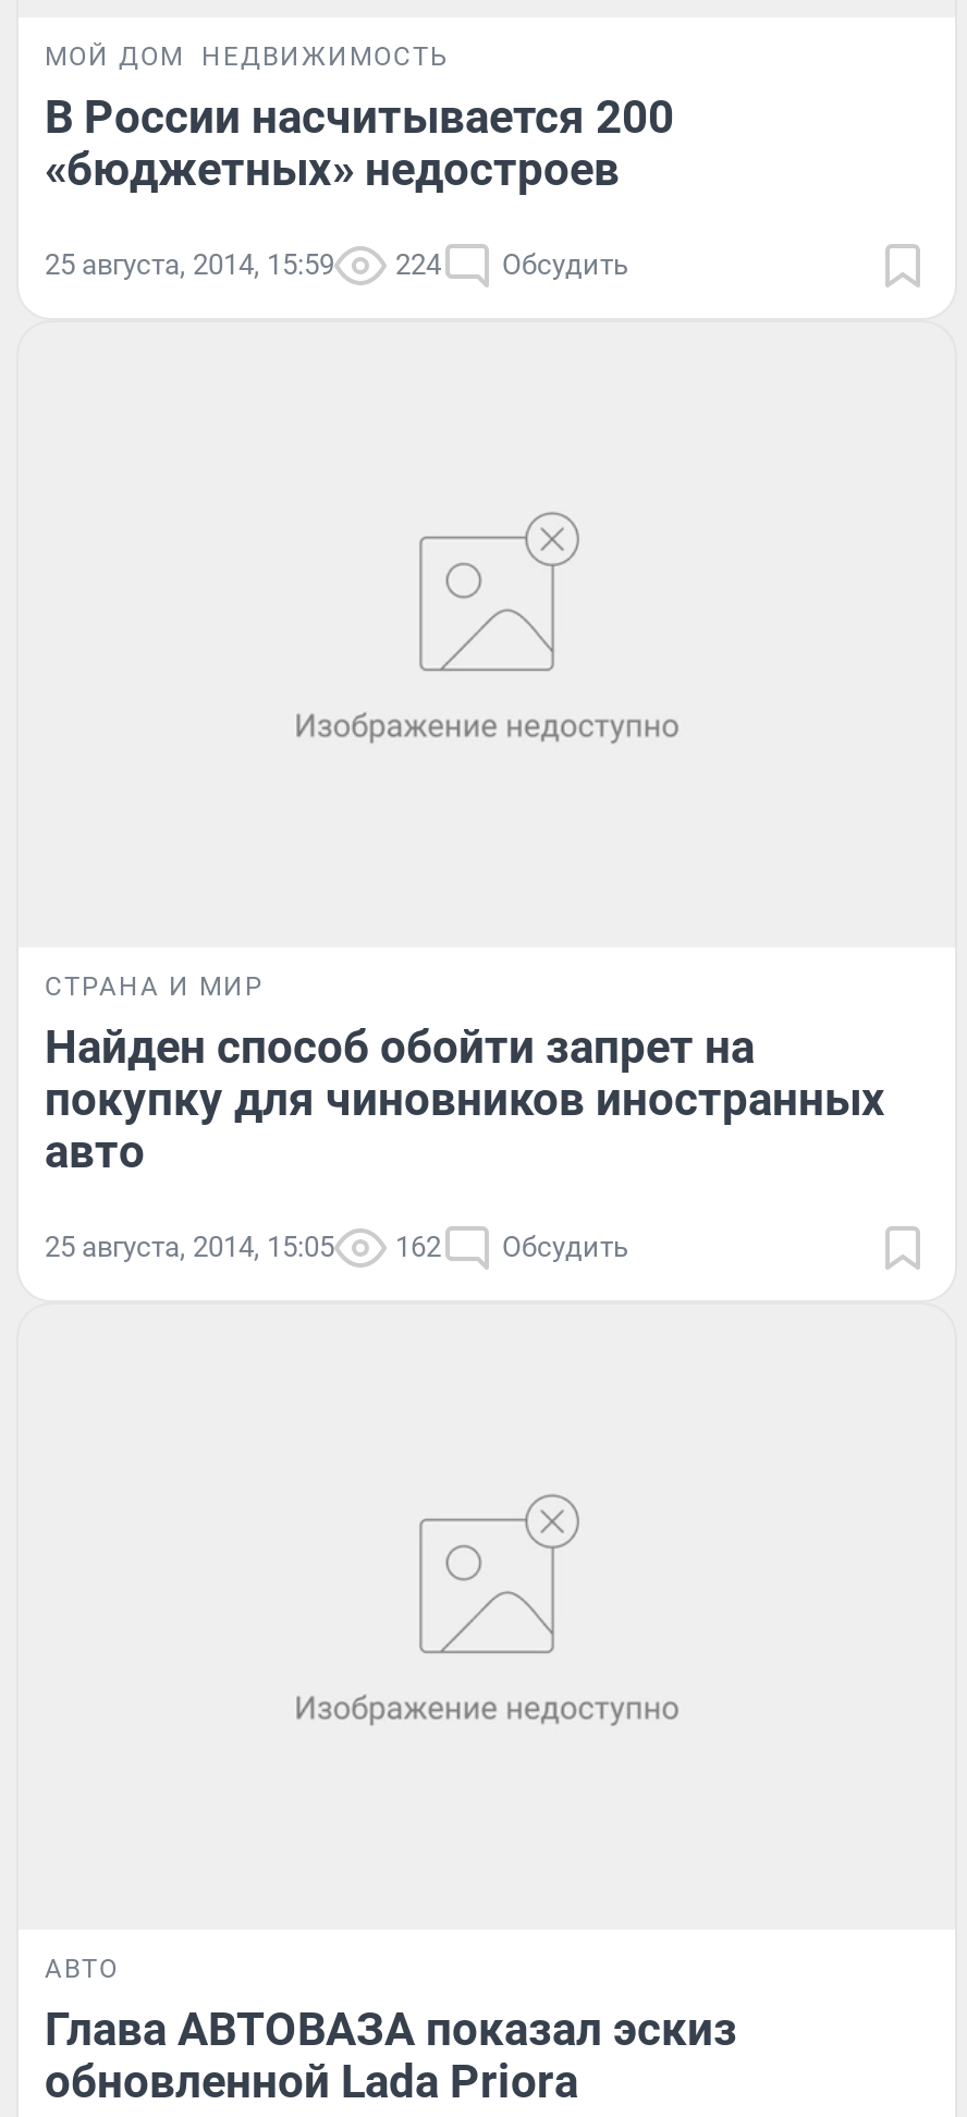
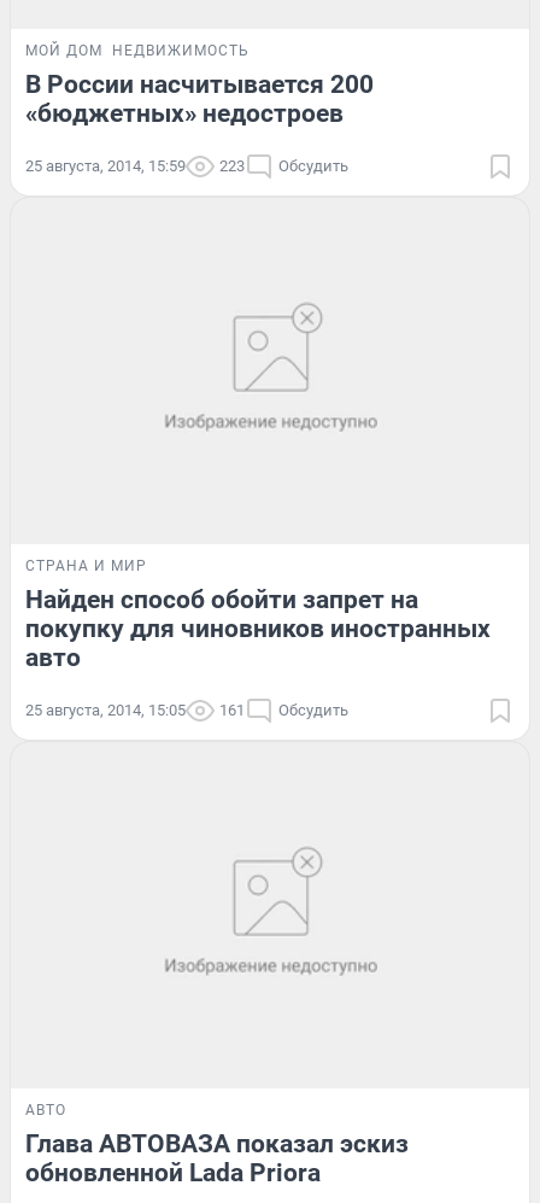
- 25 августа, 2014, 15:59 224 Обсудить
+ 25 августа, 2014, 15:59 223 Обсудить

- 25 августа, 2014, 15:05 162 Обсудить
+ 25 августа, 2014, 15:05 161 Обсудить
